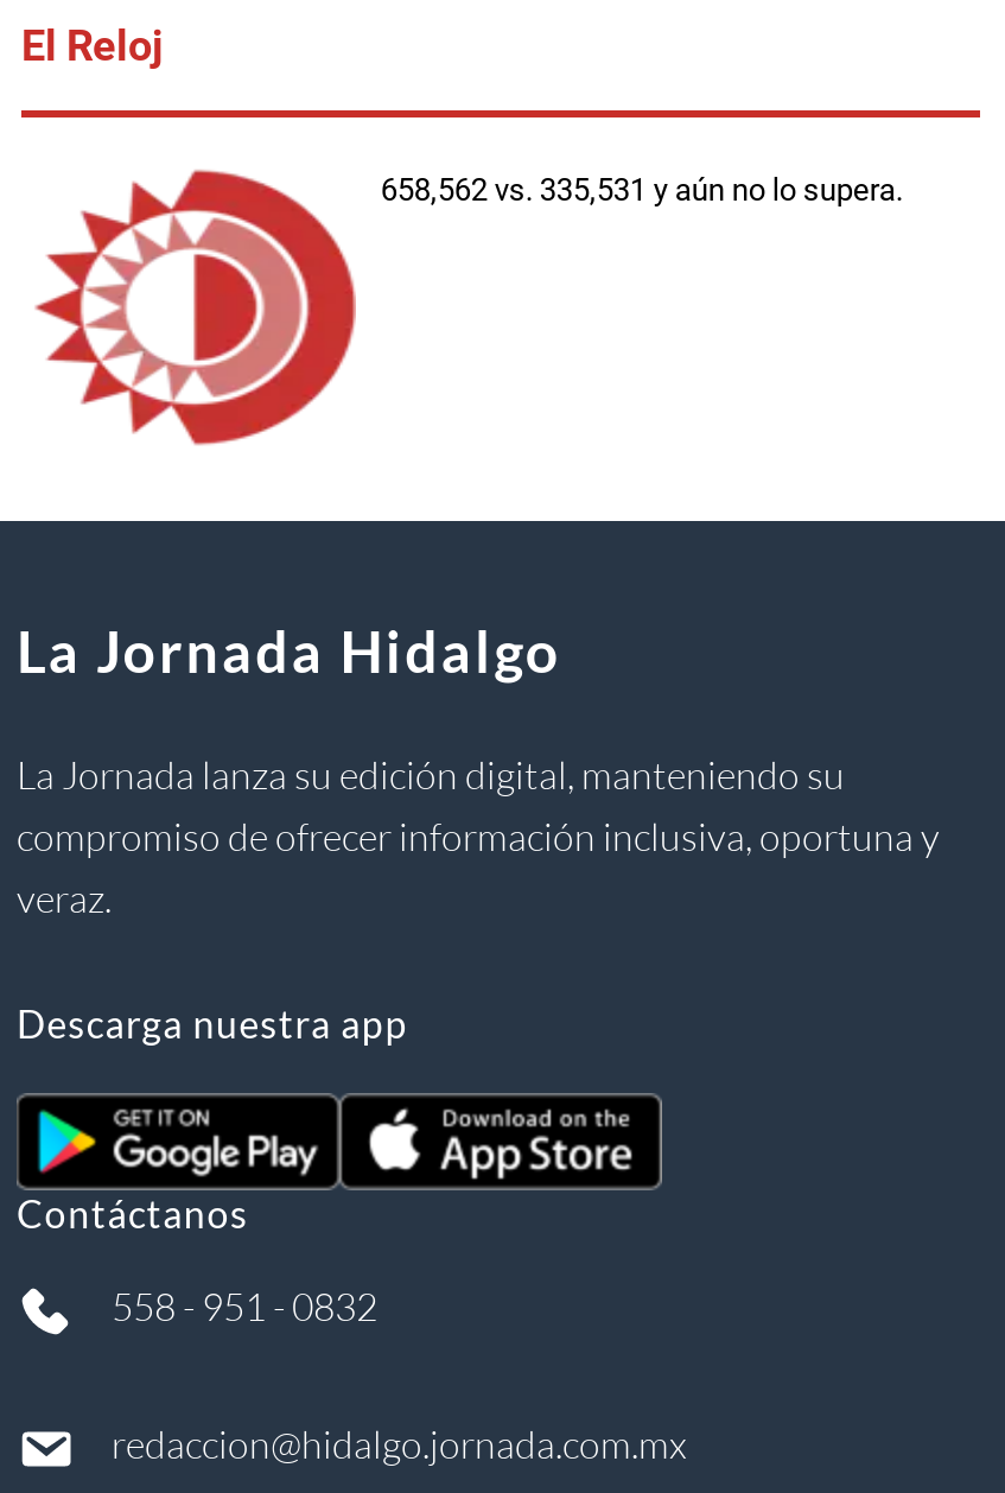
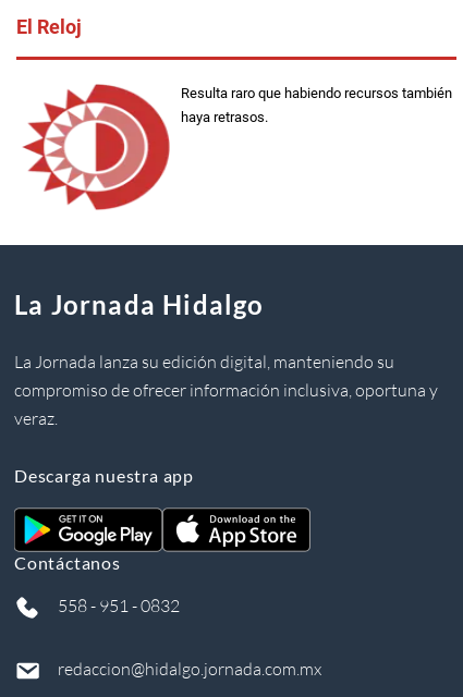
- 658,562 vs. 335,531 y aún no lo supera.
+ Resulta raro que habiendo recursos también
+ haya retrasos.
